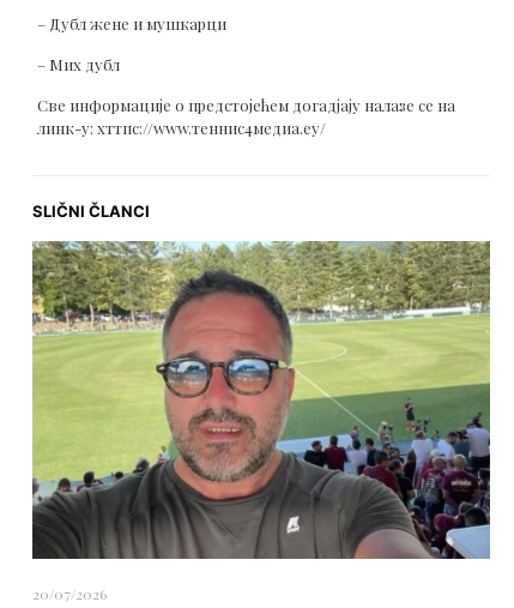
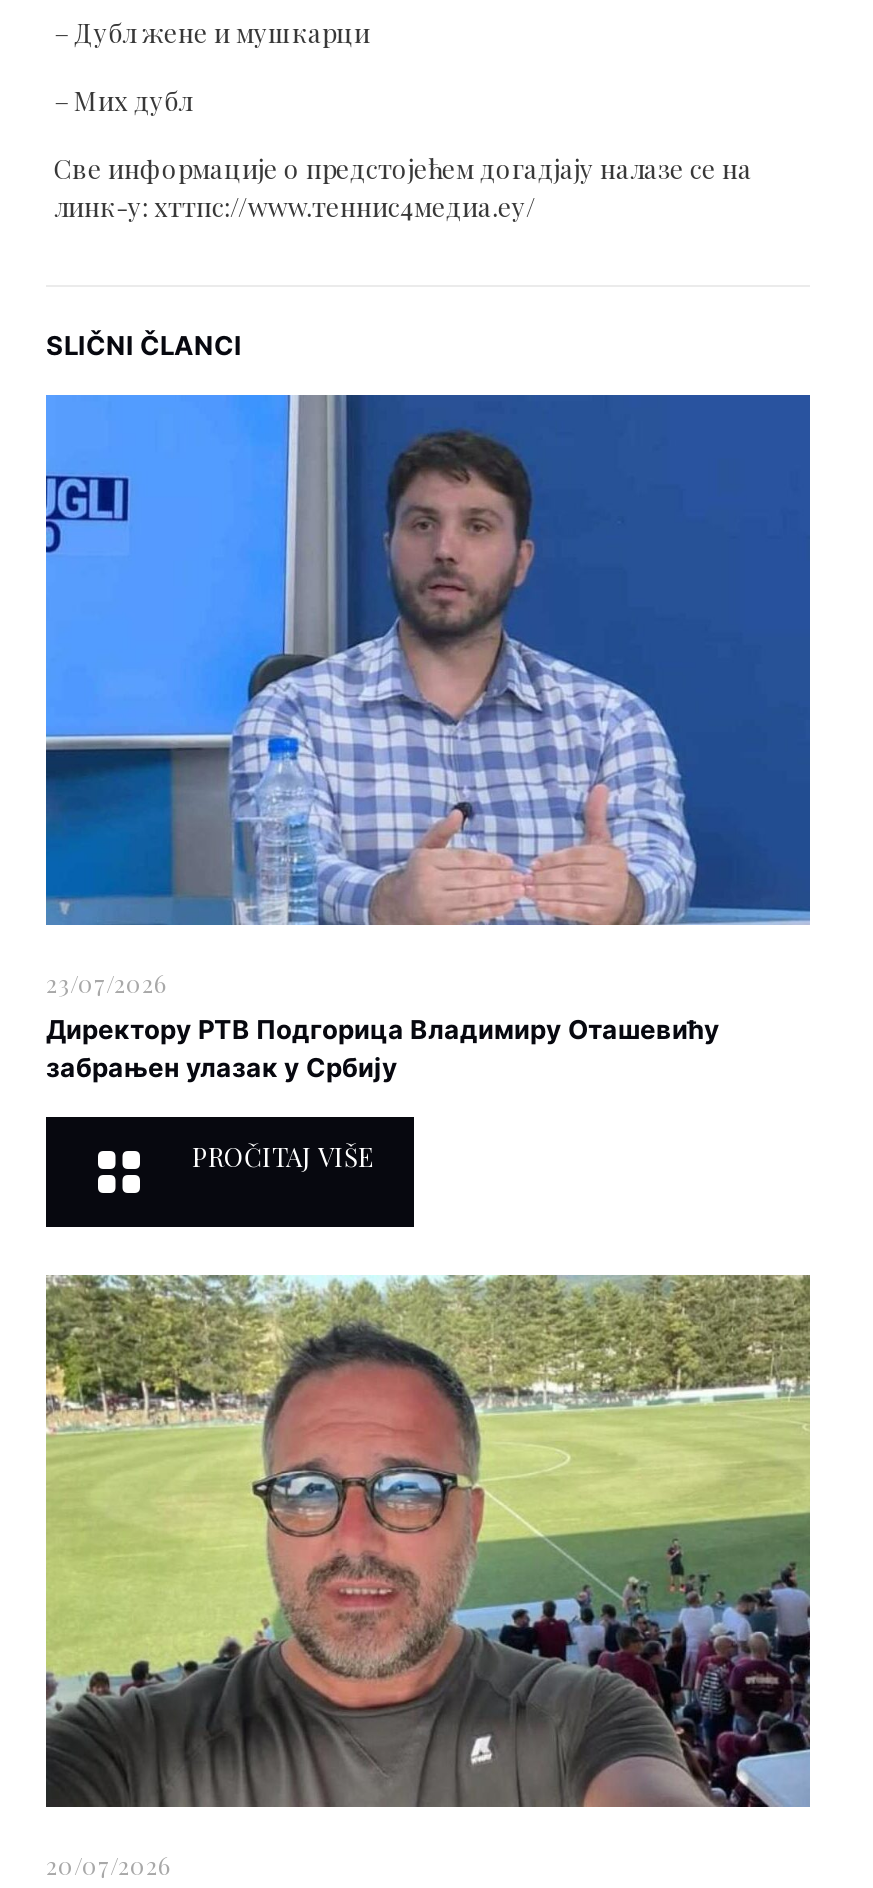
+ [image]
+ 23/07/2026
+ Директору РТВ Подгорица Владимиру Оташевићу
+ забрањен улазак у Србију
+ PROČITAJ VIŠE
